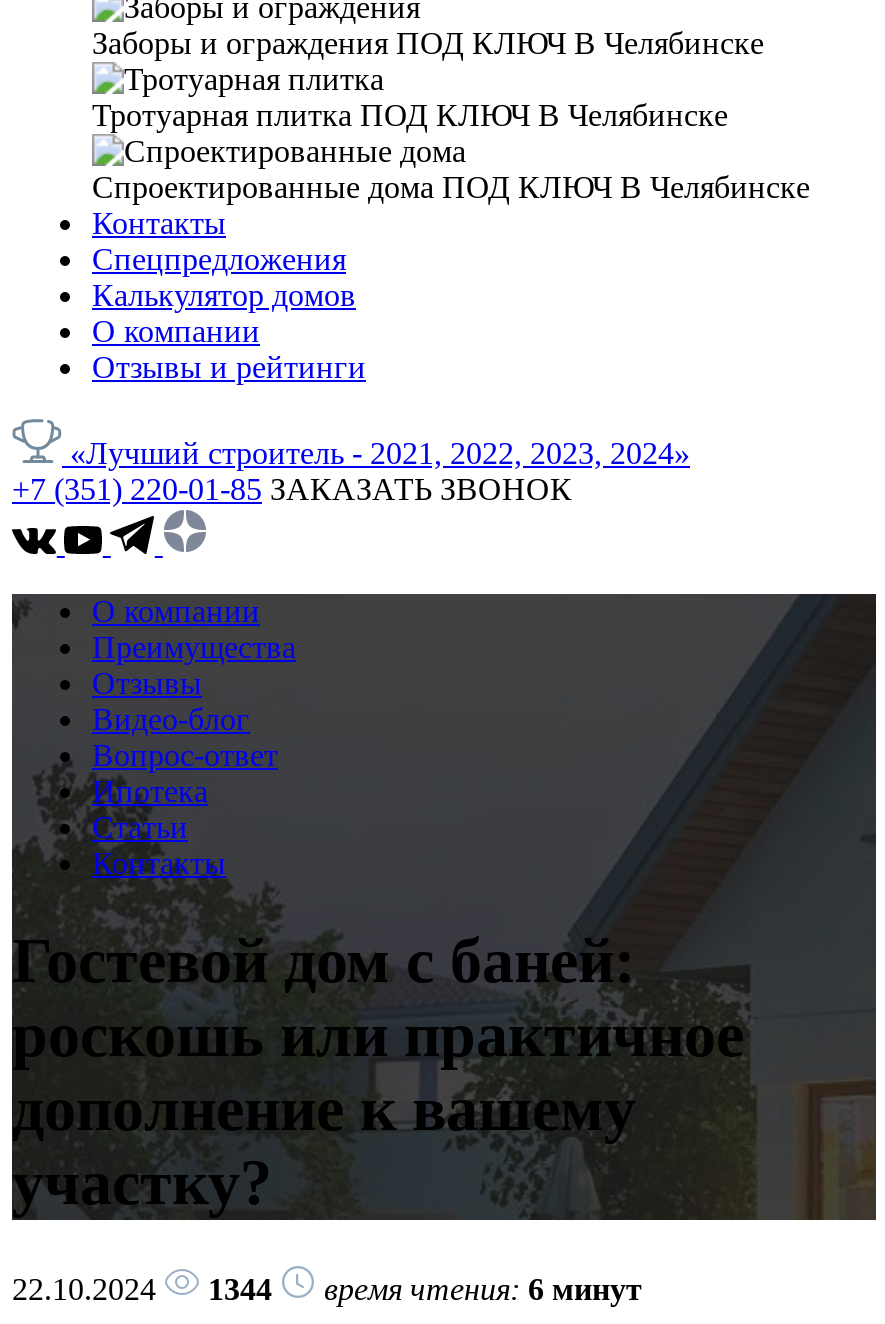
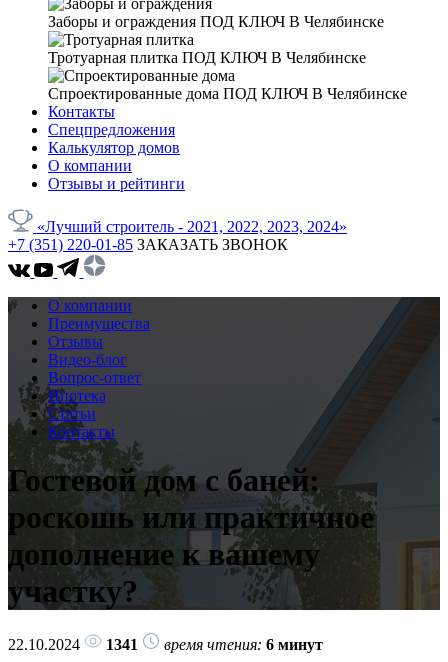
- 22.10.2024 1344 время чтения: 6 минут
+ 22.10.2024 1341 время чтения: 6 минут
